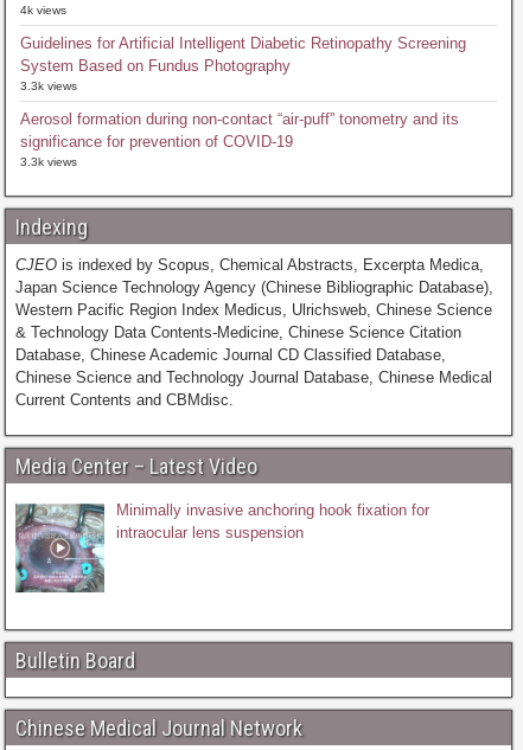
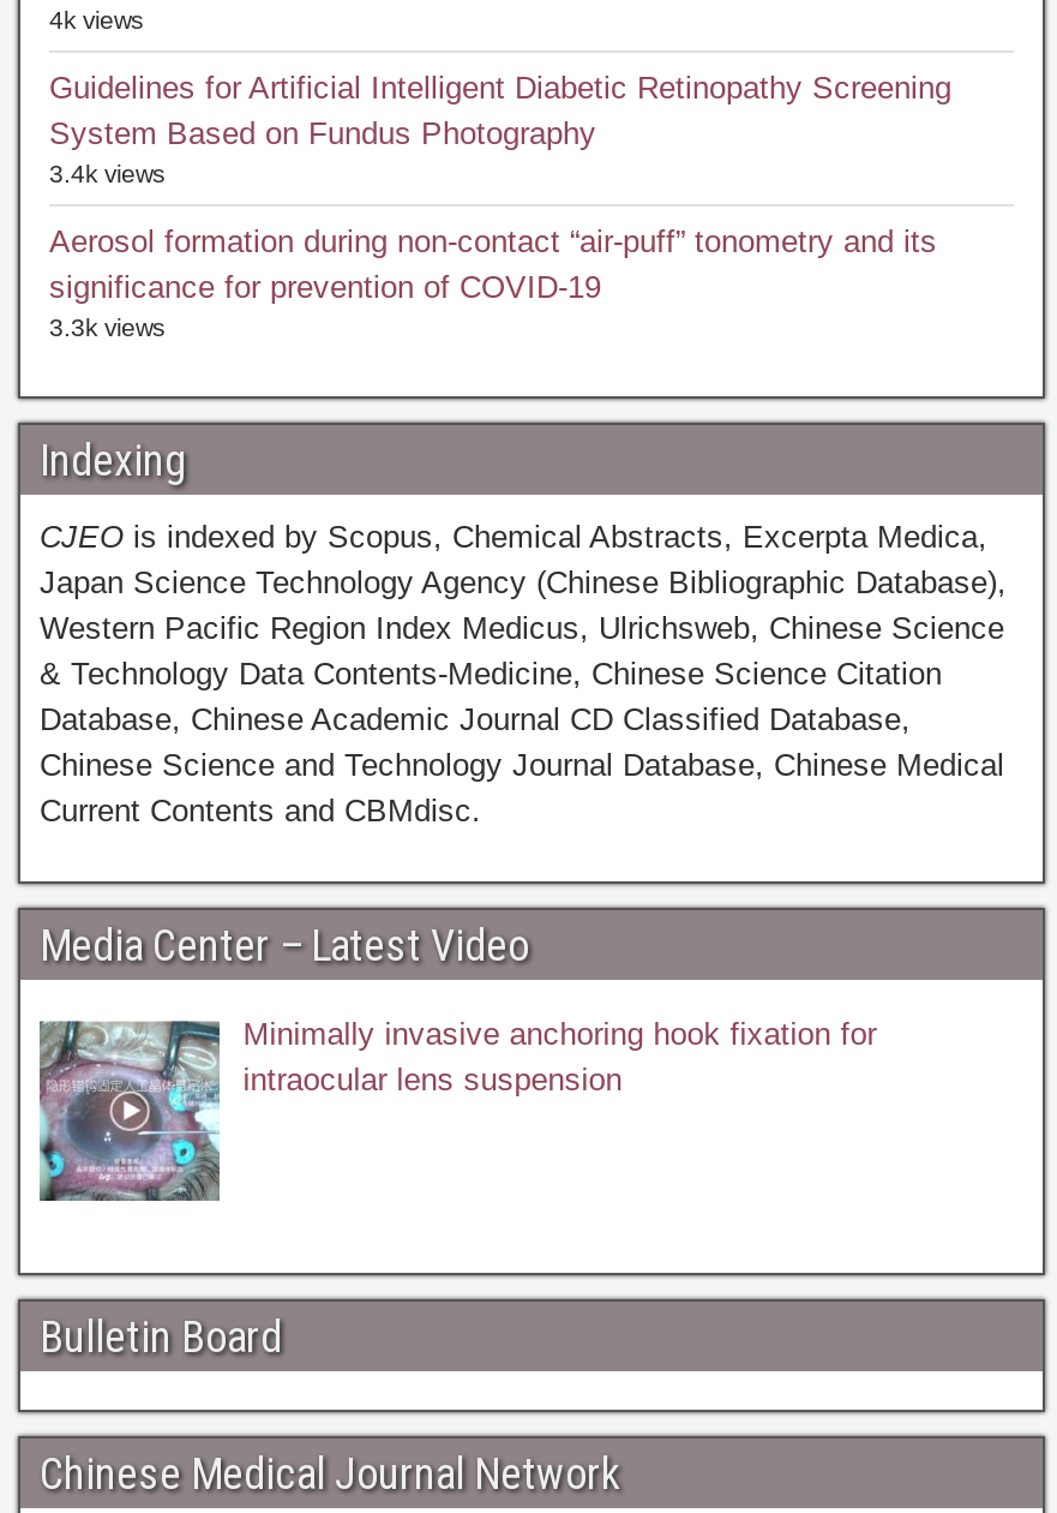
- 3.3k views
+ 3.4k views
